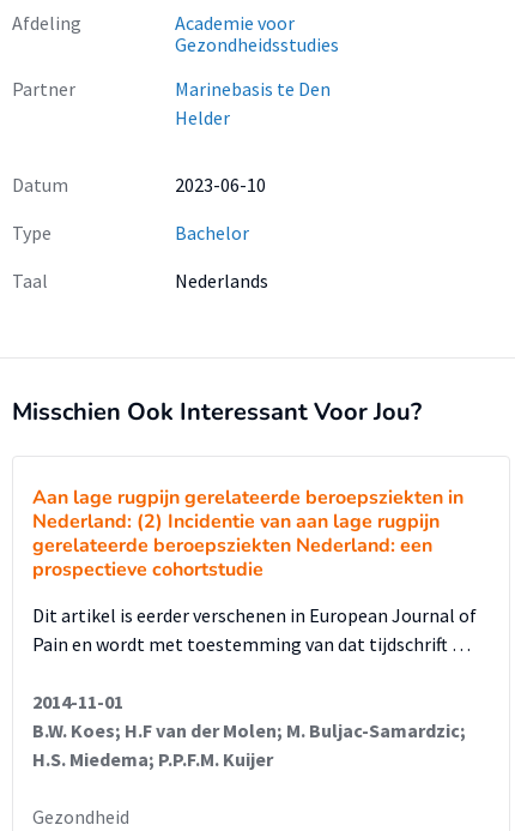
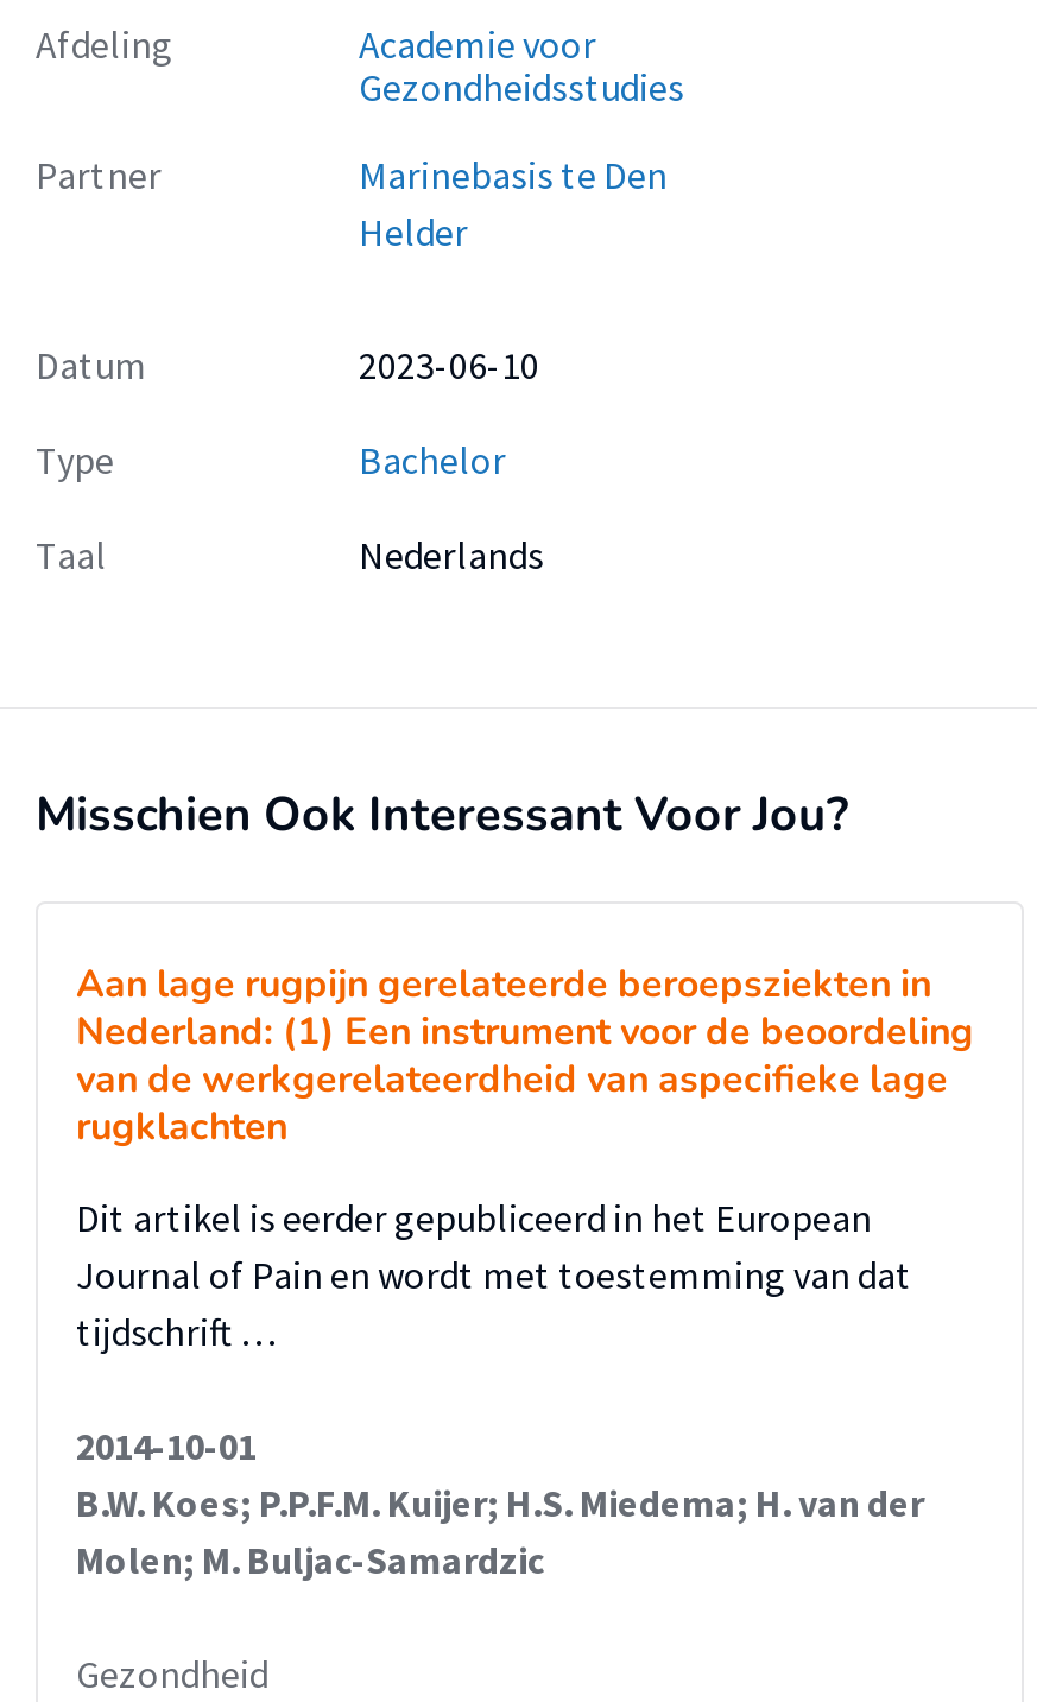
- Nederland: (2) Incidentie van aan lage rugpijn
- gerelateerde beroepsziekten Nederland: een
- prospectieve cohortstudie
+ Nederland: (1) Een instrument voor de beoordeling
+ van de werkgerelateerdheid van aspecifieke lage
+ rugklachten

- Dit artikel is eerder verschenen in European Journal of
- Pain en wordt met toestemming van dat tijdschrift …
+ Dit artikel is eerder gepubliceerd in het European
+ Journal of Pain en wordt met toestemming van dat
+ tijdschrift …

- 2014-11-01
- B.W. Koes; H.F van der Molen; M. Buljac-Samardzic;
- H.S. Miedema; P.P.F.M. Kuijer
+ 2014-10-01
+ B.W. Koes; P.P.F.M. Kuijer; H.S. Miedema; H. van der
+ Molen; M. Buljac-Samardzic
